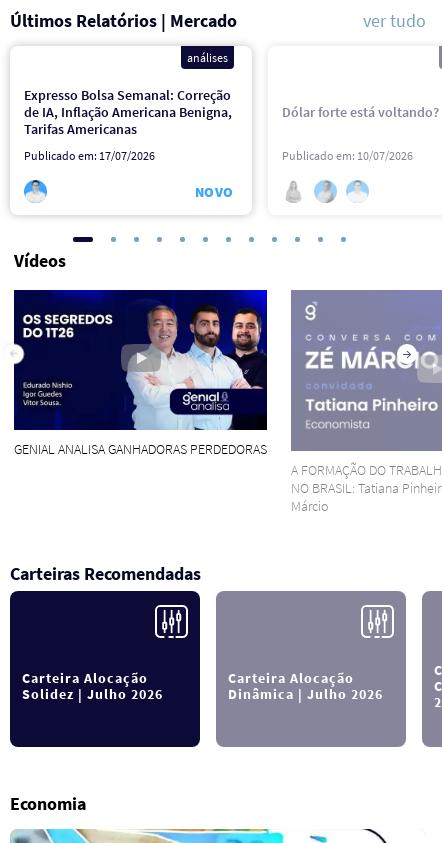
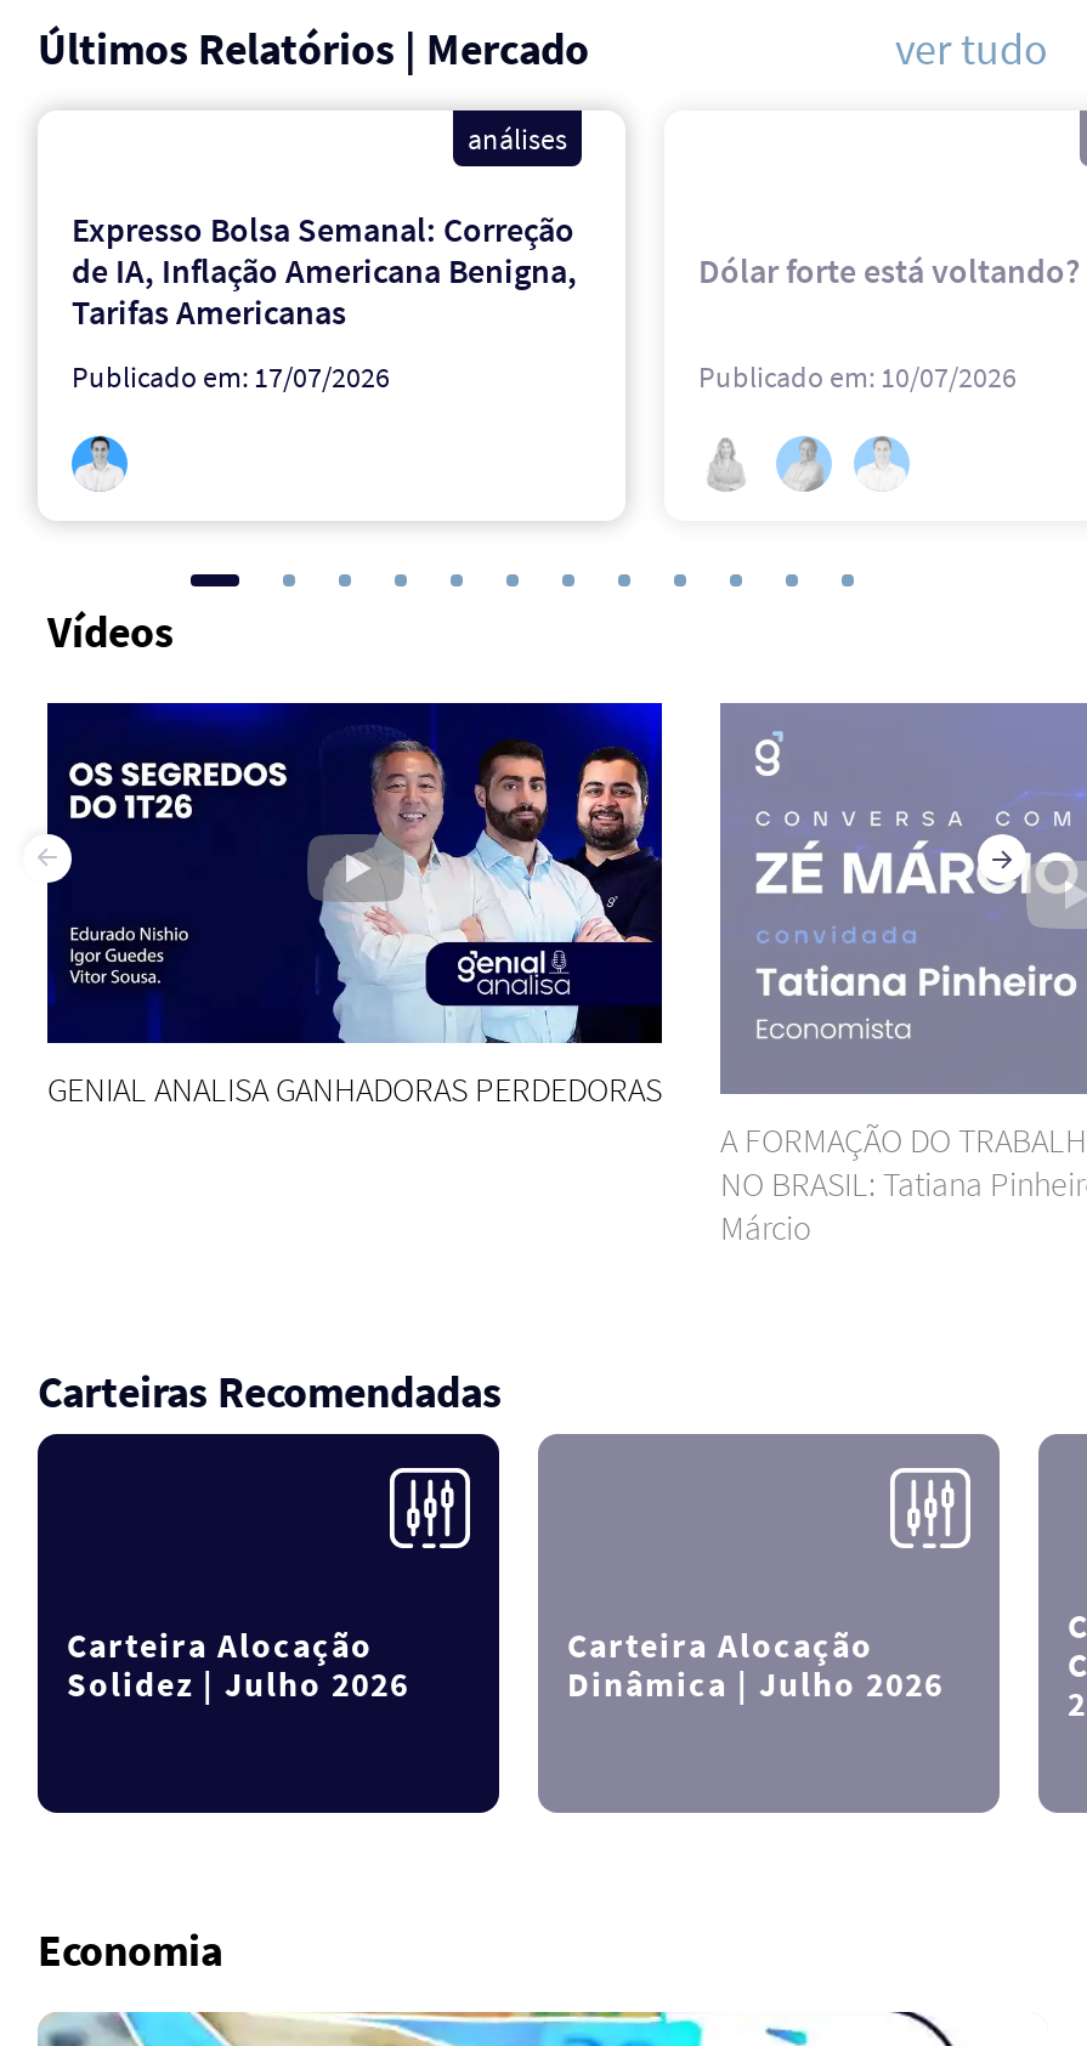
- NOVO
